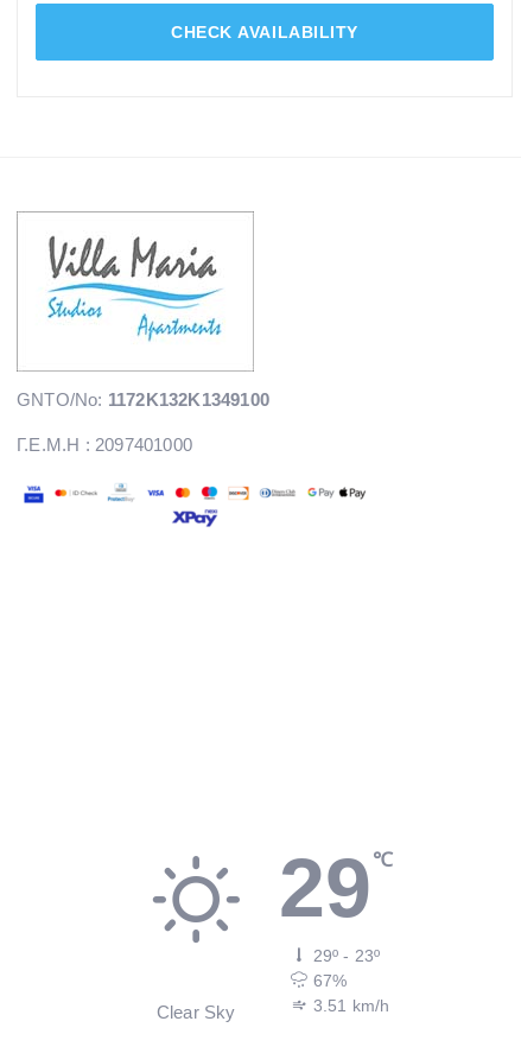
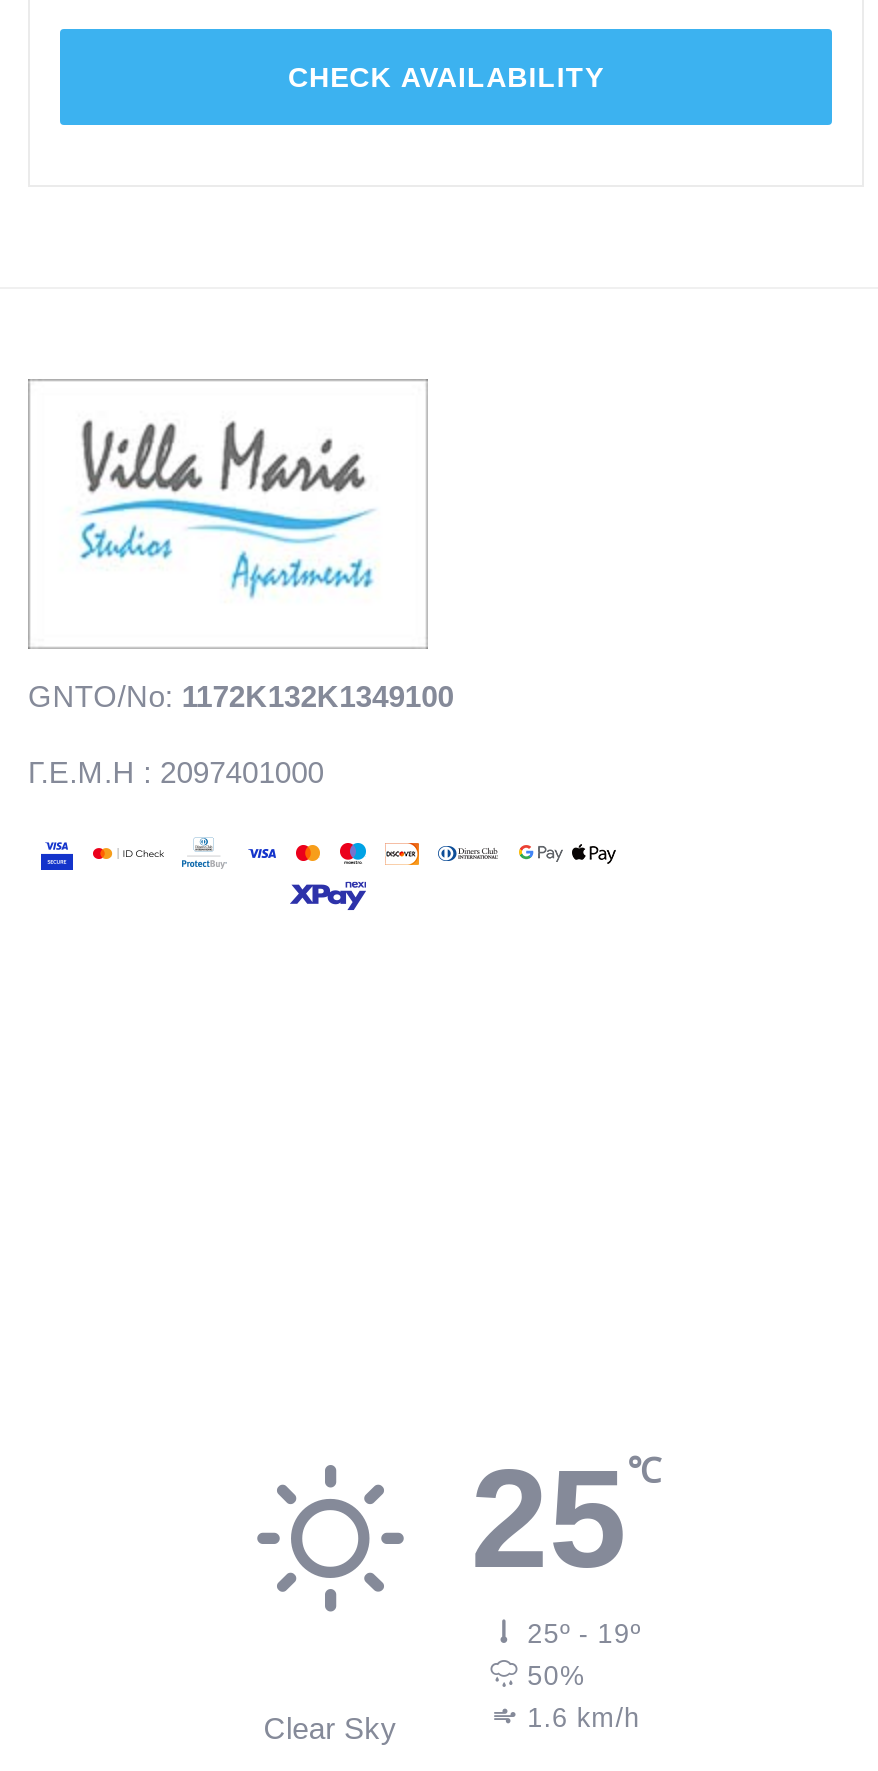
- 29℃
- 29º - 23º
- 67%
- 3.51 km/h
+ 25℃
+ 25º - 19º
+ 50%
+ 1.6 km/h
